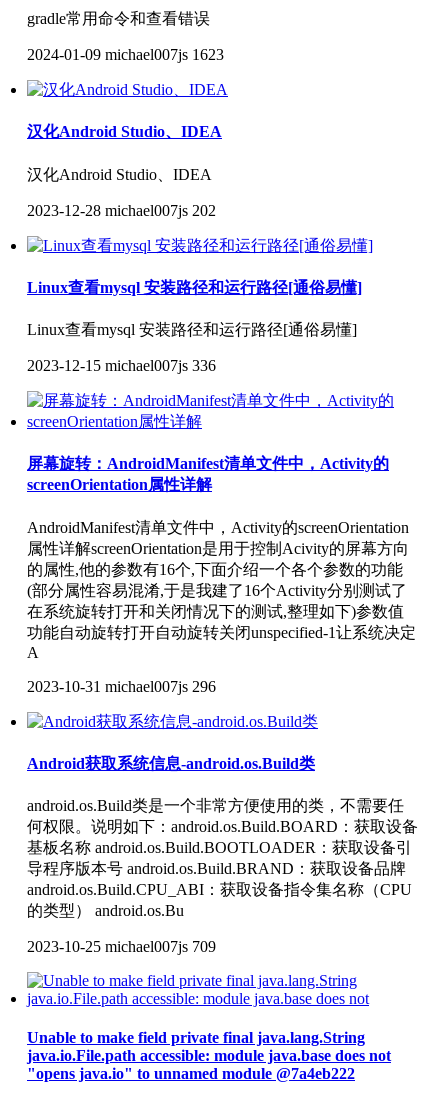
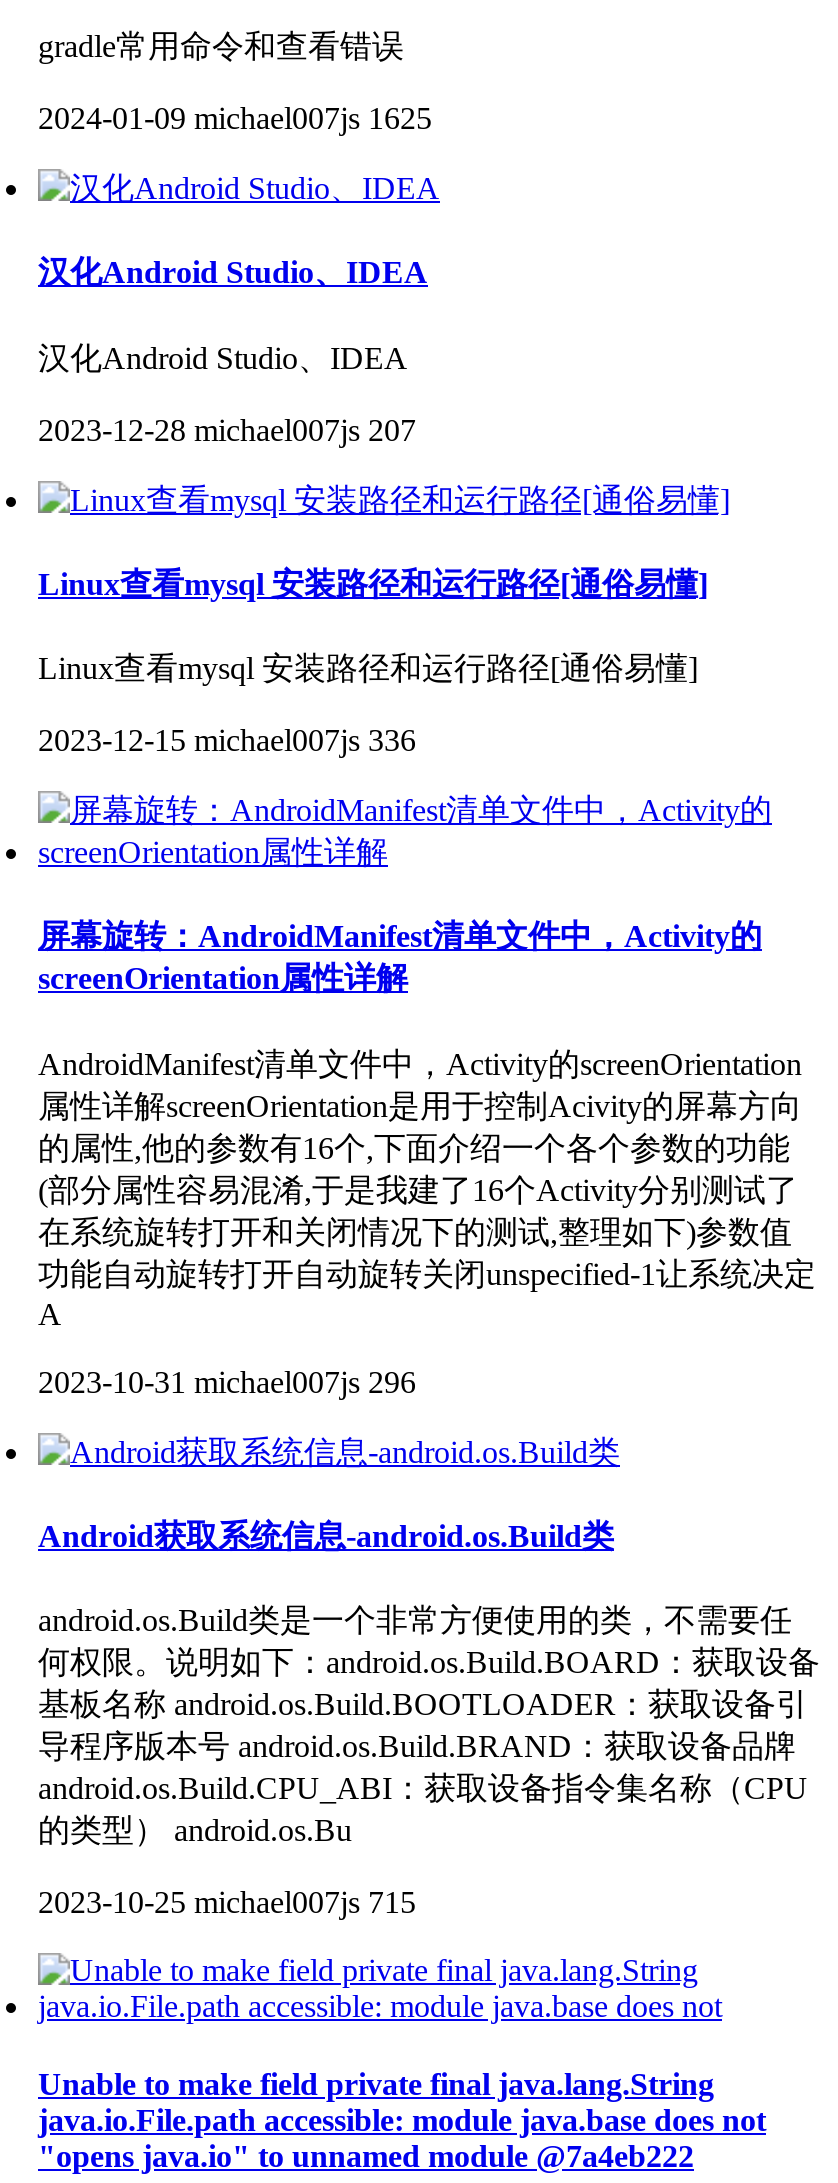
- 2024-01-09 michael007js 1623
+ 2024-01-09 michael007js 1625

- 2023-12-28 michael007js 202
+ 2023-12-28 michael007js 207

- 2023-10-25 michael007js 709
+ 2023-10-25 michael007js 715
